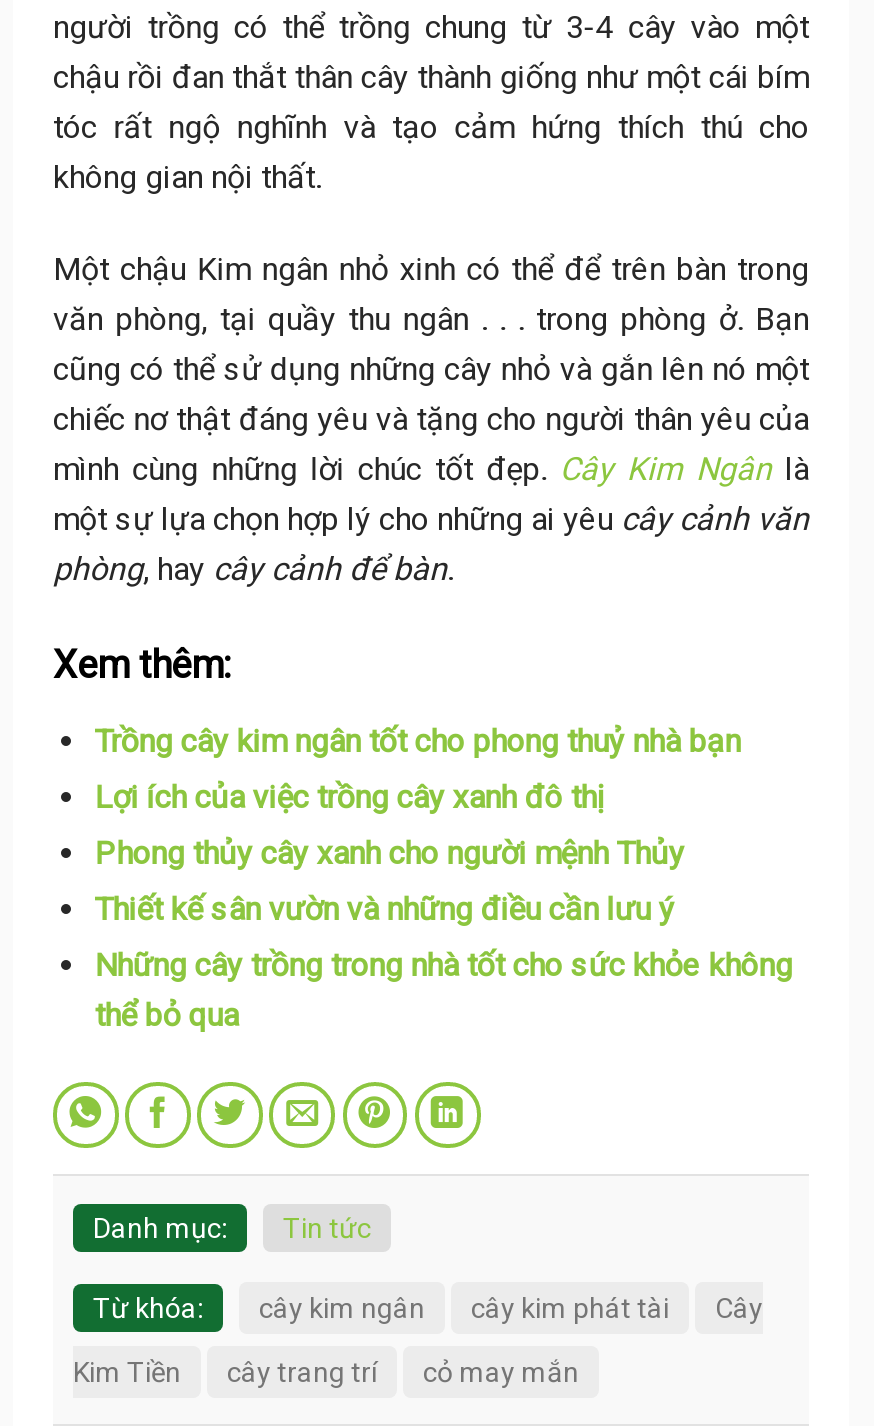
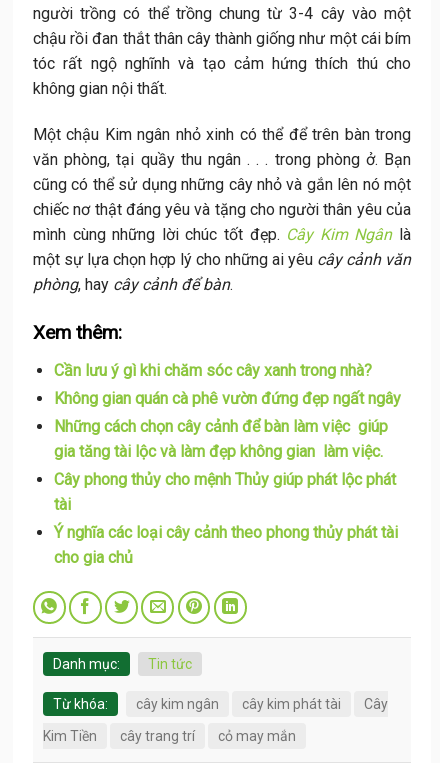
- Trồng cây kim ngân tốt cho phong thuỷ nhà bạn
+ Cần lưu ý gì khi chăm sóc cây xanh trong nhà?

- Lợi ích của việc trồng cây xanh đô thị
+ Không gian quán cà phê vườn đứng đẹp ngất ngây

- Phong thủy cây xanh cho người mệnh Thủy
+ Những cách chọn cây cảnh để bàn làm việc giúp
+ gia tăng tài lộc và làm đẹp không gian làm việc.

- Thiết kế sân vườn và những điều cần lưu ý
+ Cây phong thủy cho mệnh Thủy giúp phát lộc phát
+ tài

- Những cây trồng trong nhà tốt cho sức khỏe không
- thể bỏ qua
+ Ý nghĩa các loại cây cảnh theo phong thủy phát tài
+ cho gia chủ
